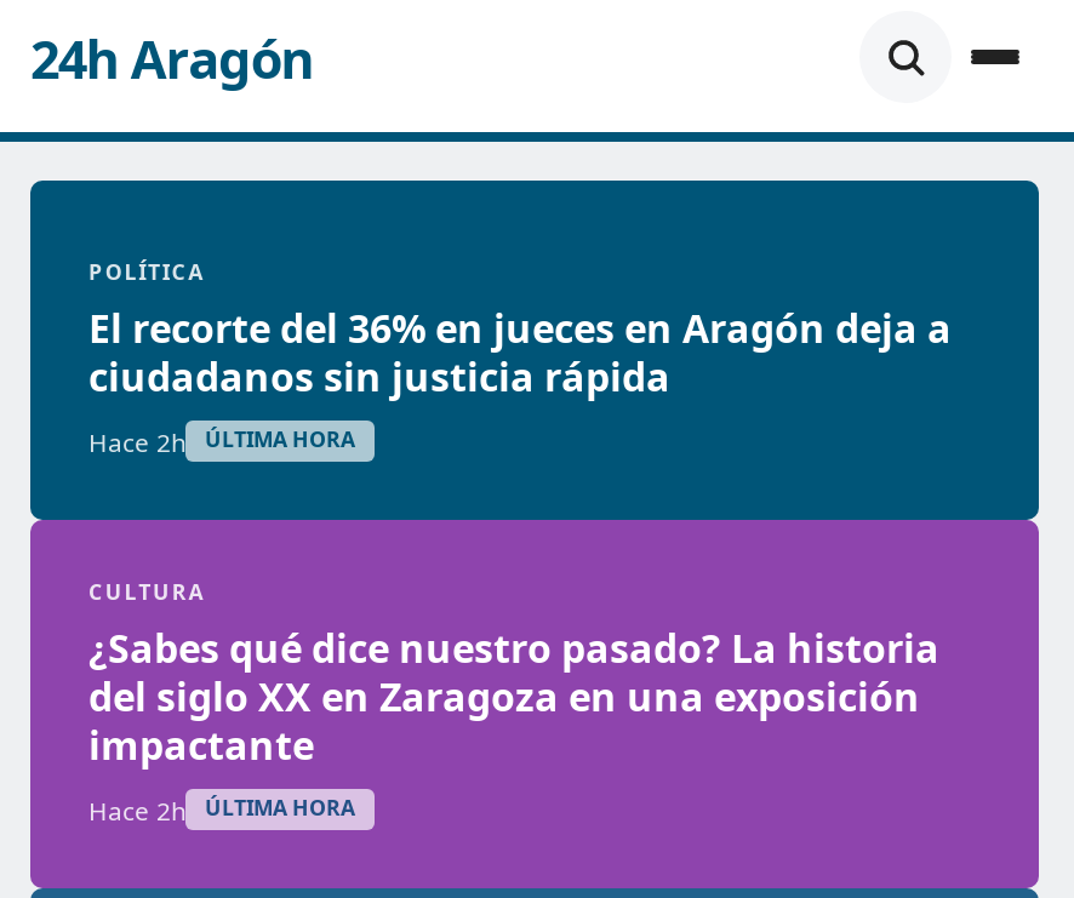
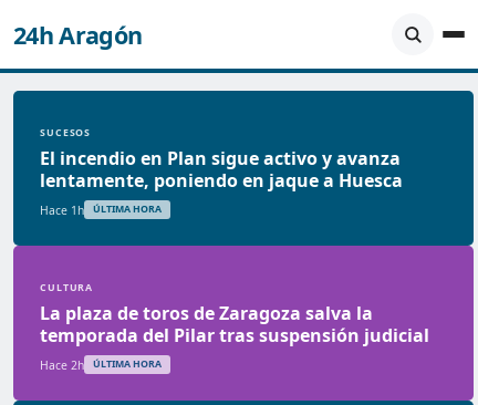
- POLÍTICA
- El recorte del 36% en jueces en Aragón deja a
- ciudadanos sin justicia rápida
- Hace 2h
+ SUCESOS
+ El incendio en Plan sigue activo y avanza
+ lentamente, poniendo en jaque a Huesca
+ Hace 1h

- ¿Sabes qué dice nuestro pasado? La historia
- del siglo XX en Zaragoza en una exposición
- impactante
+ La plaza de toros de Zaragoza salva la
+ temporada del Pilar tras suspensión judicial
